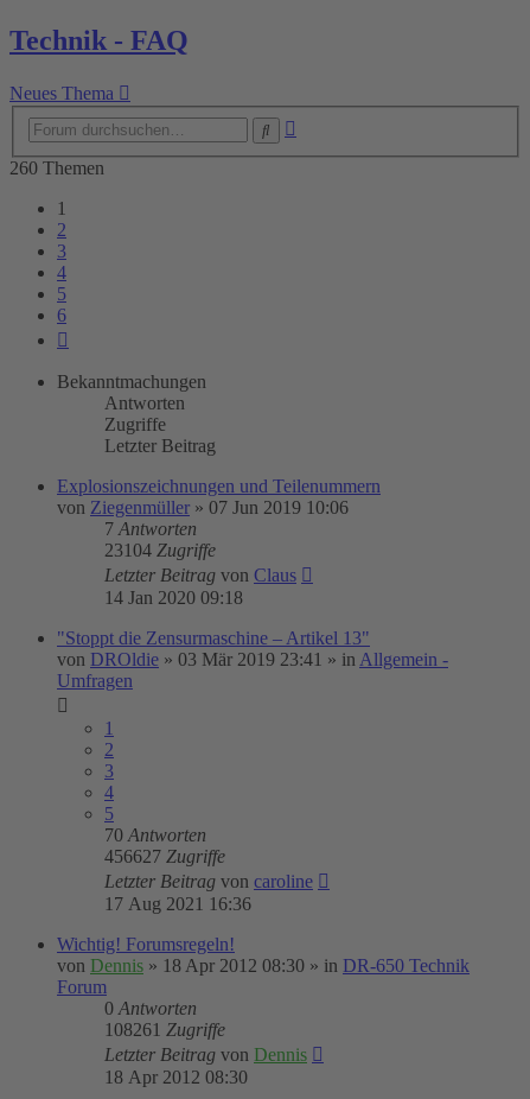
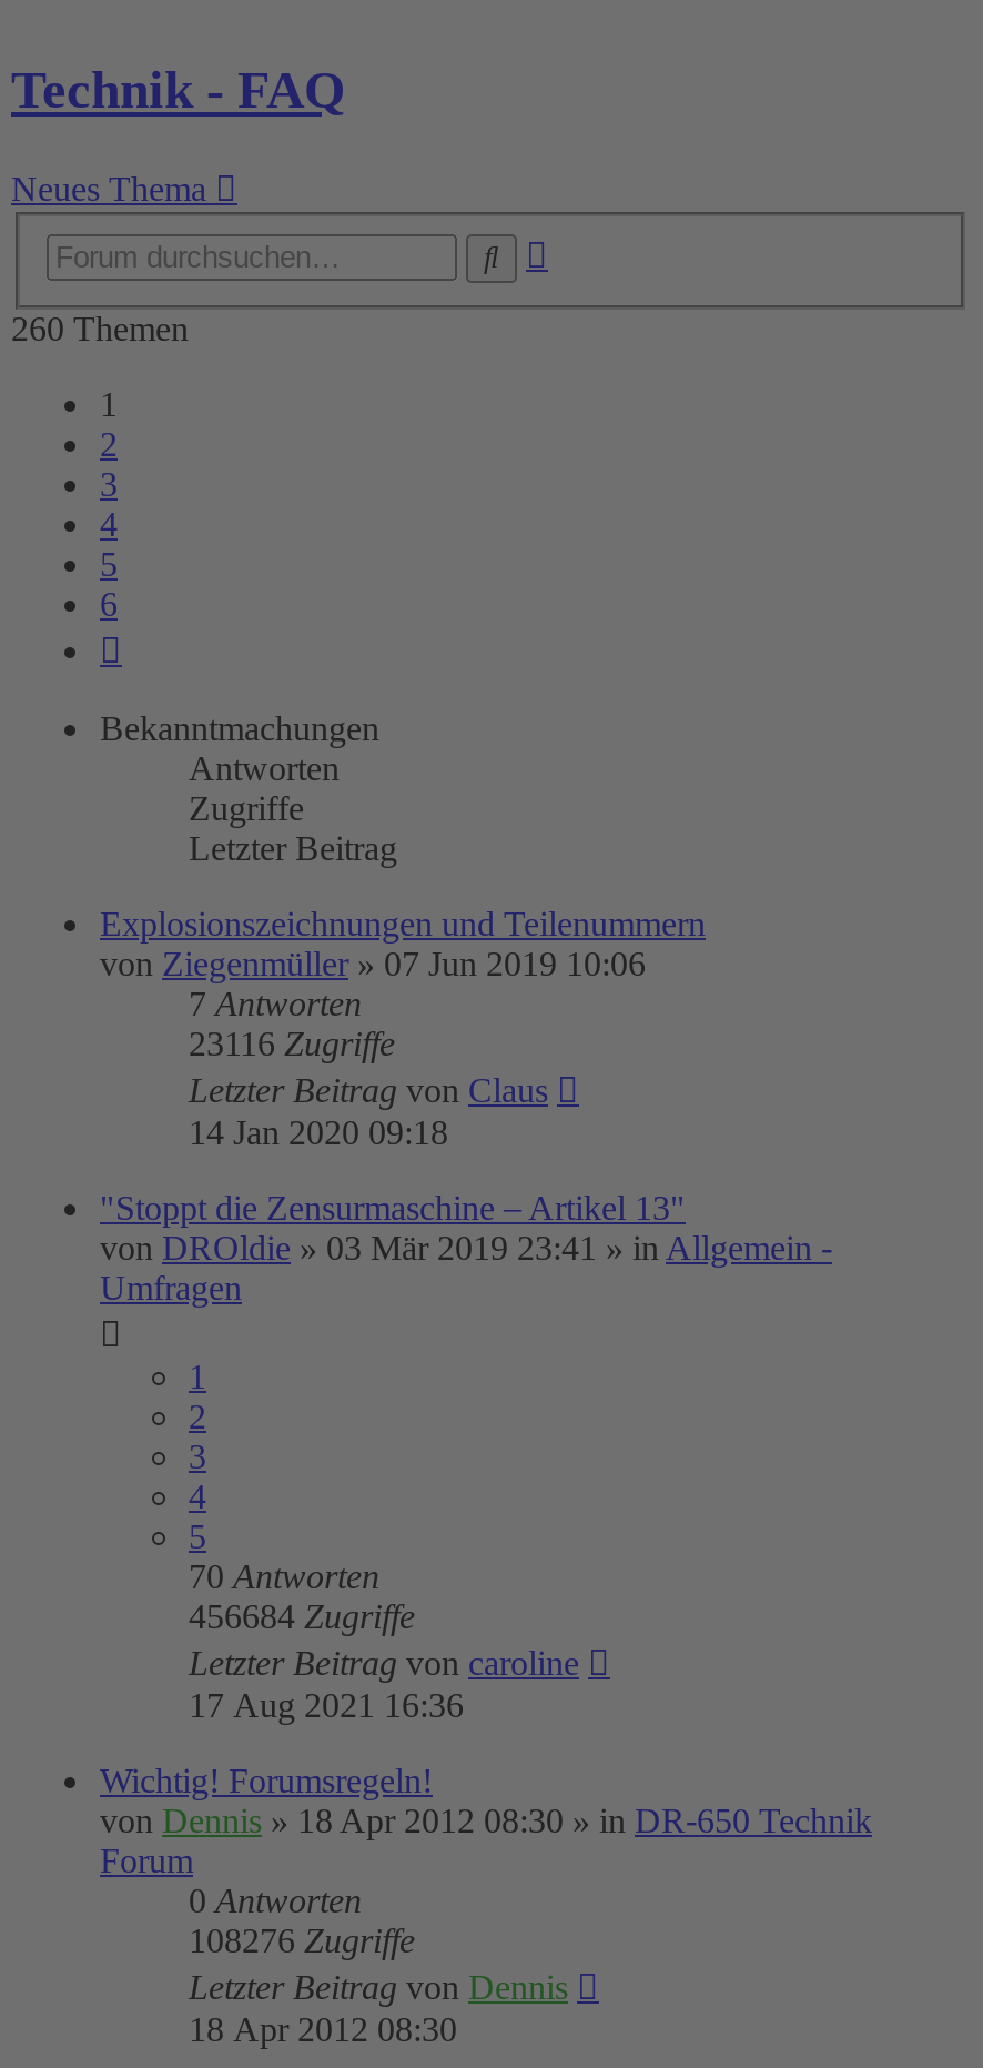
- 23104 Zugriffe
+ 23116 Zugriffe

- 456627 Zugriffe
+ 456684 Zugriffe

- 108261 Zugriffe
+ 108276 Zugriffe
